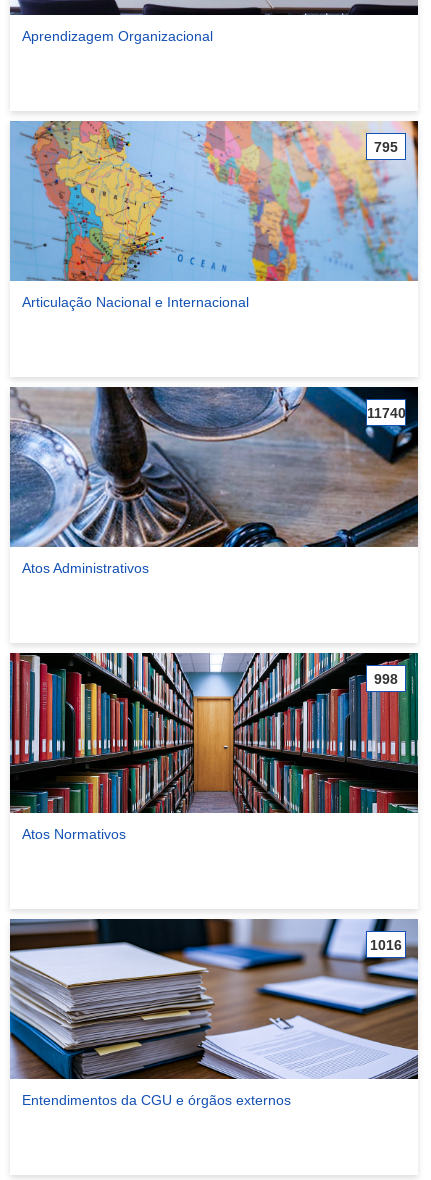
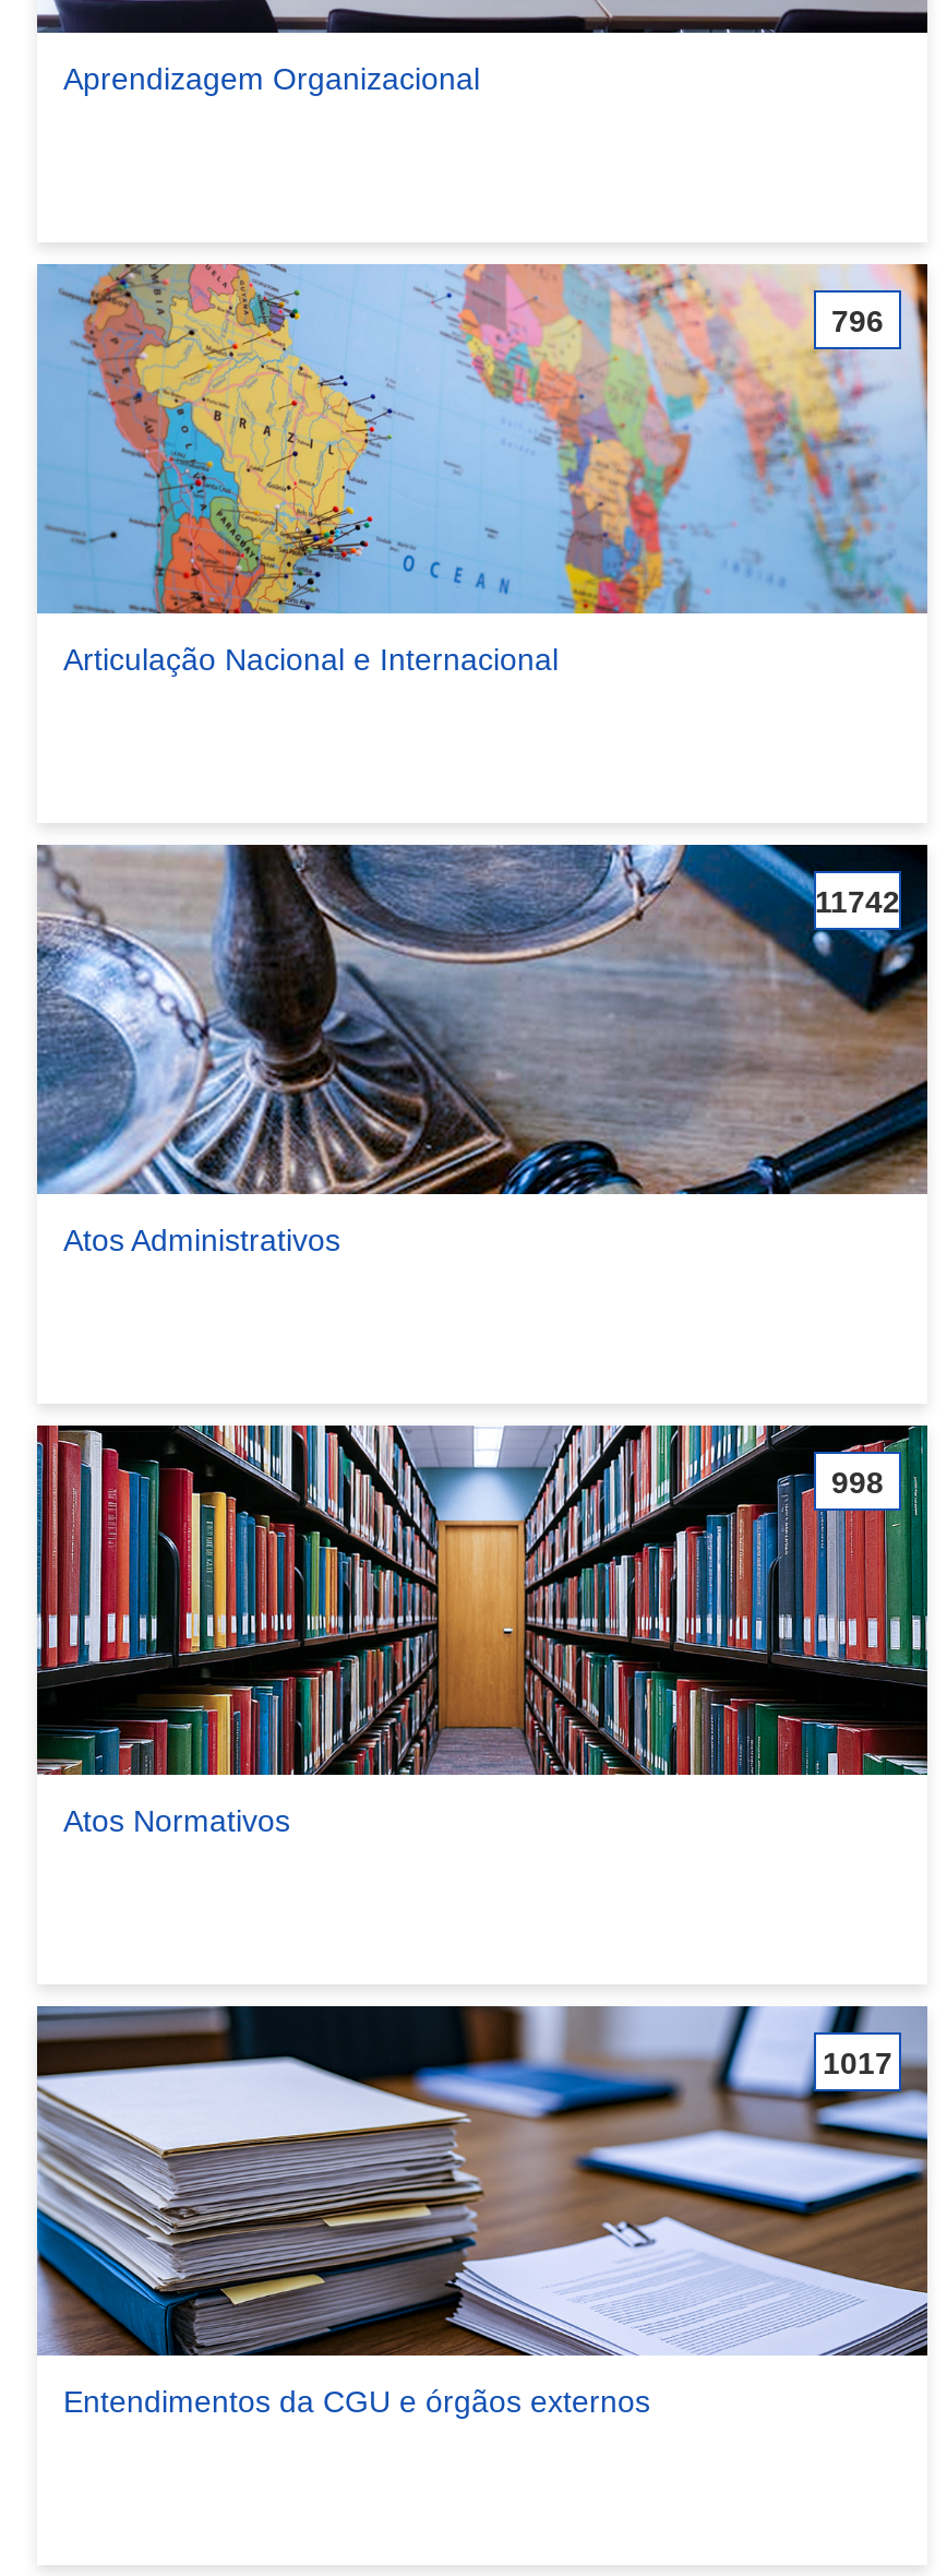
- 795
+ 796

- 11740
+ 11742

- 1016
+ 1017
